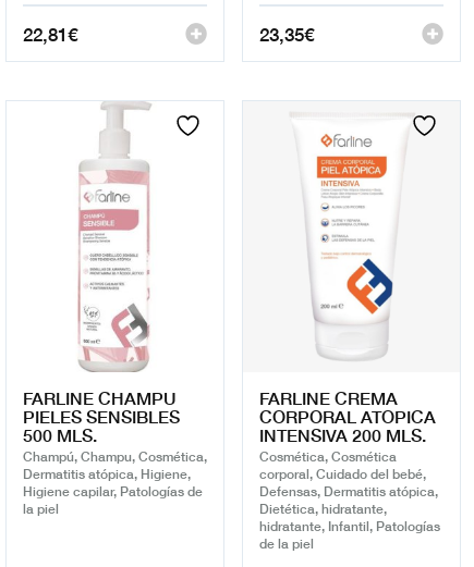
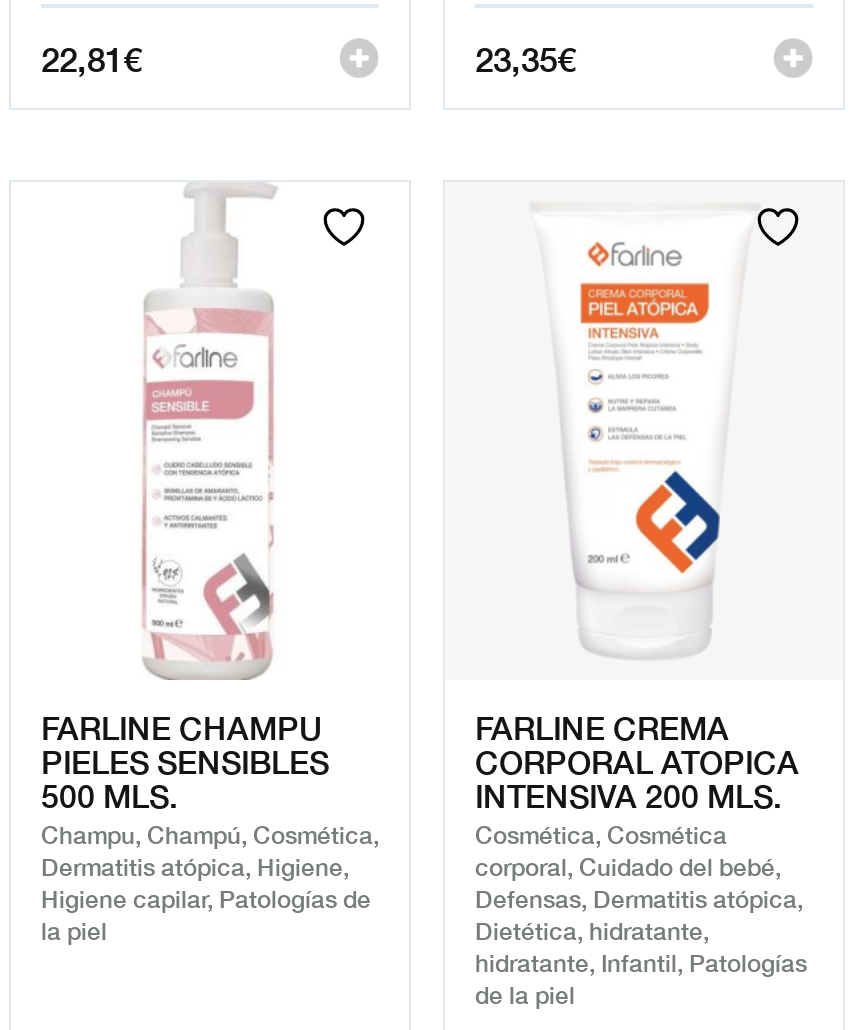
- Champú, Champu, Cosmética,
+ Champu, Champú, Cosmética,
